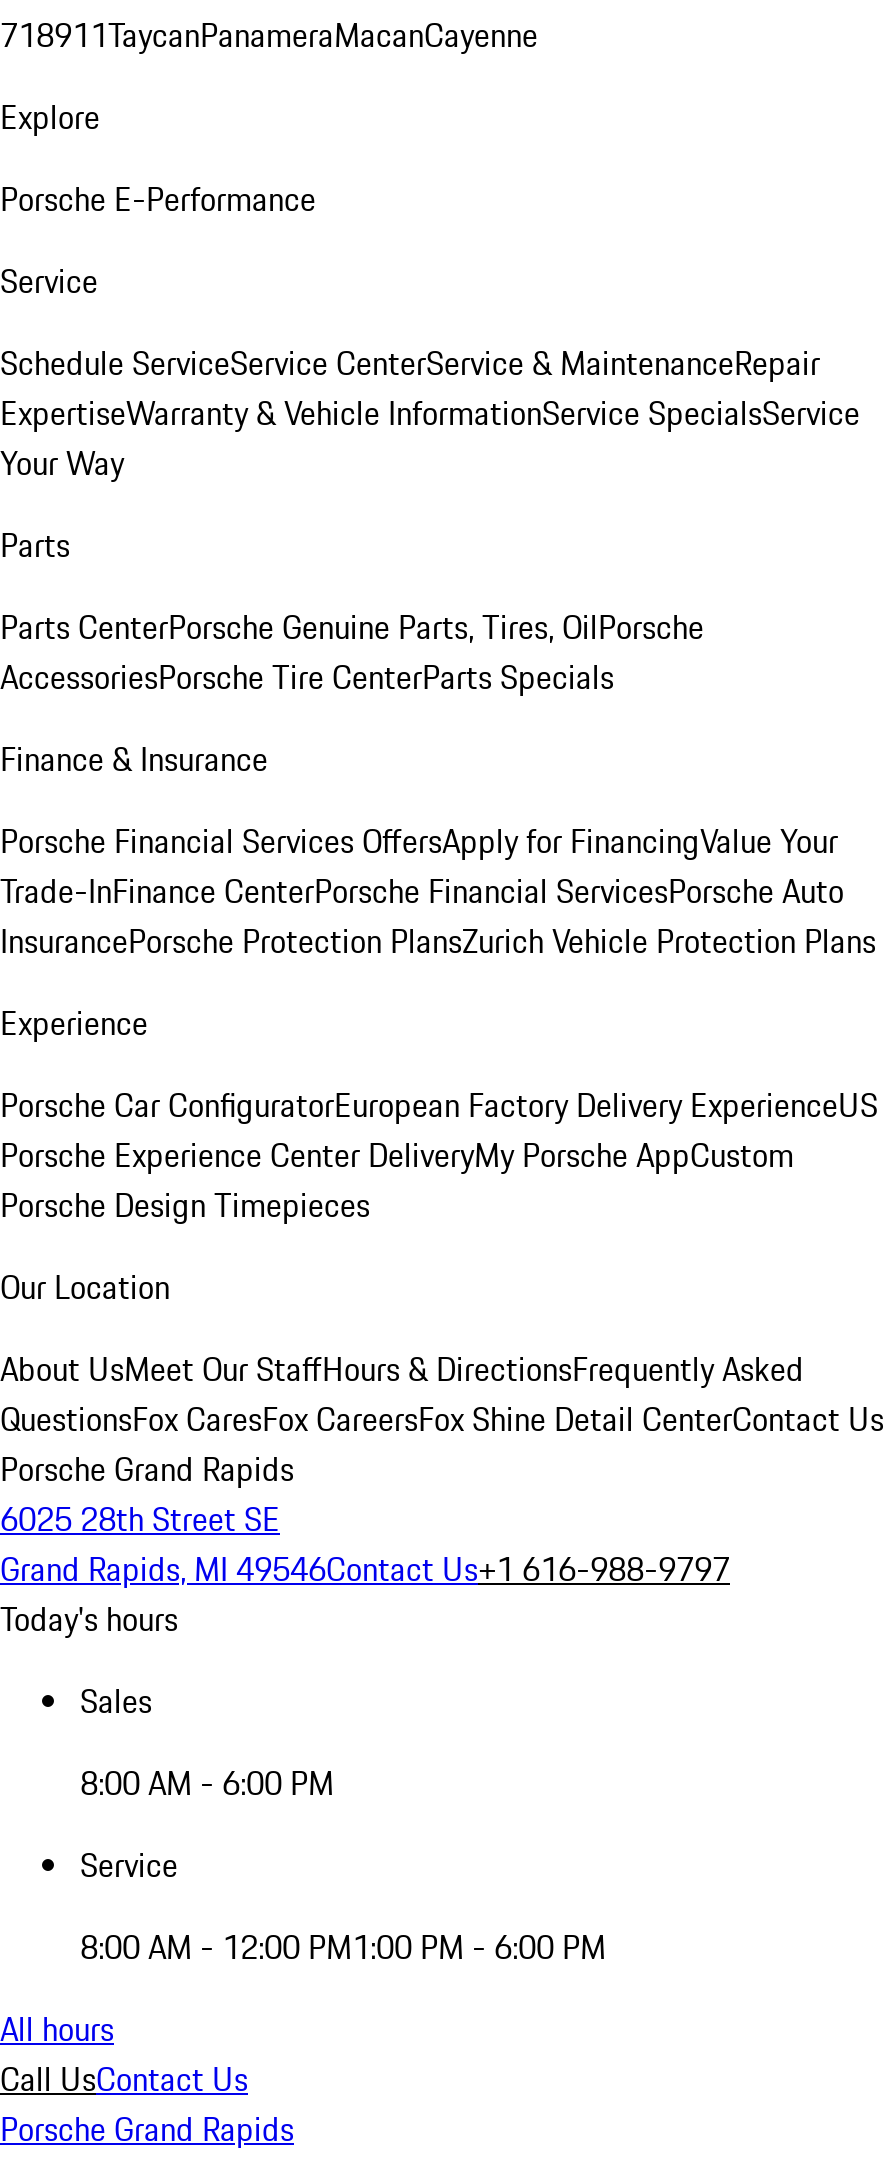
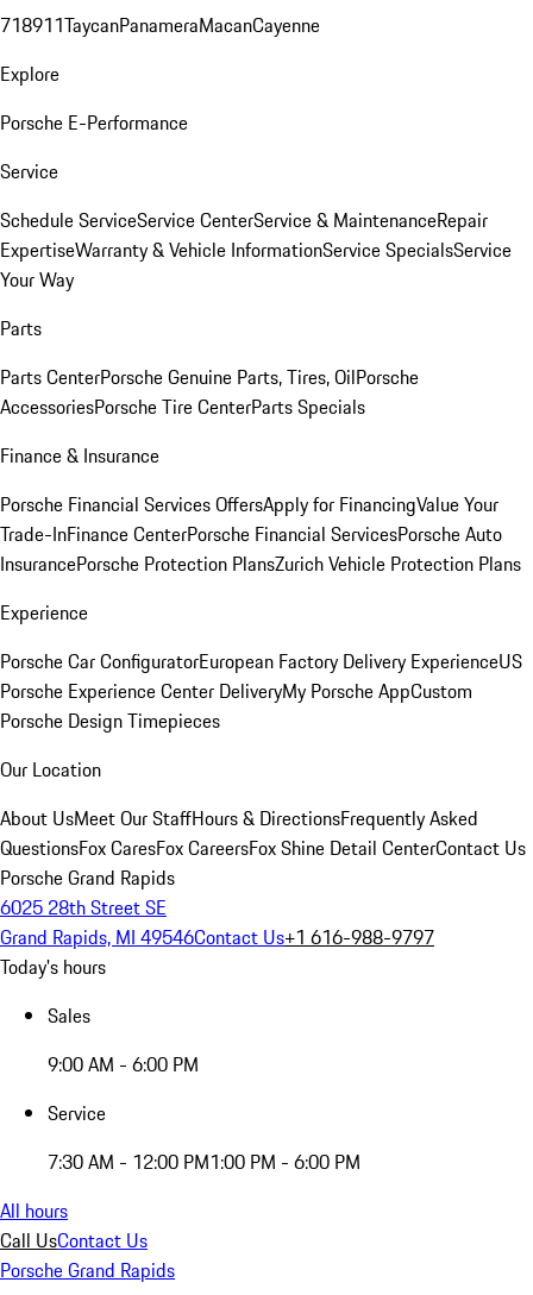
- 8:00 AM - 6:00 PM
+ 9:00 AM - 6:00 PM

- 8:00 AM - 12:00 PM1:00 PM - 6:00 PM
+ 7:30 AM - 12:00 PM1:00 PM - 6:00 PM
